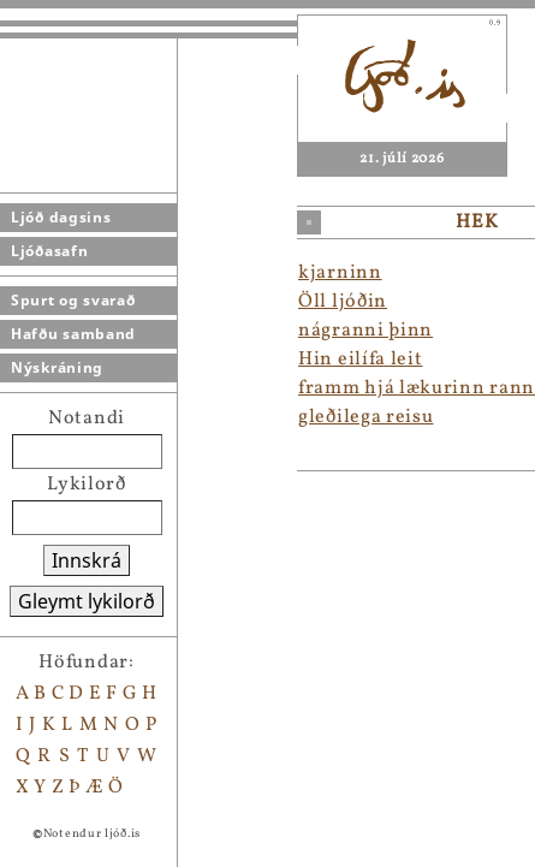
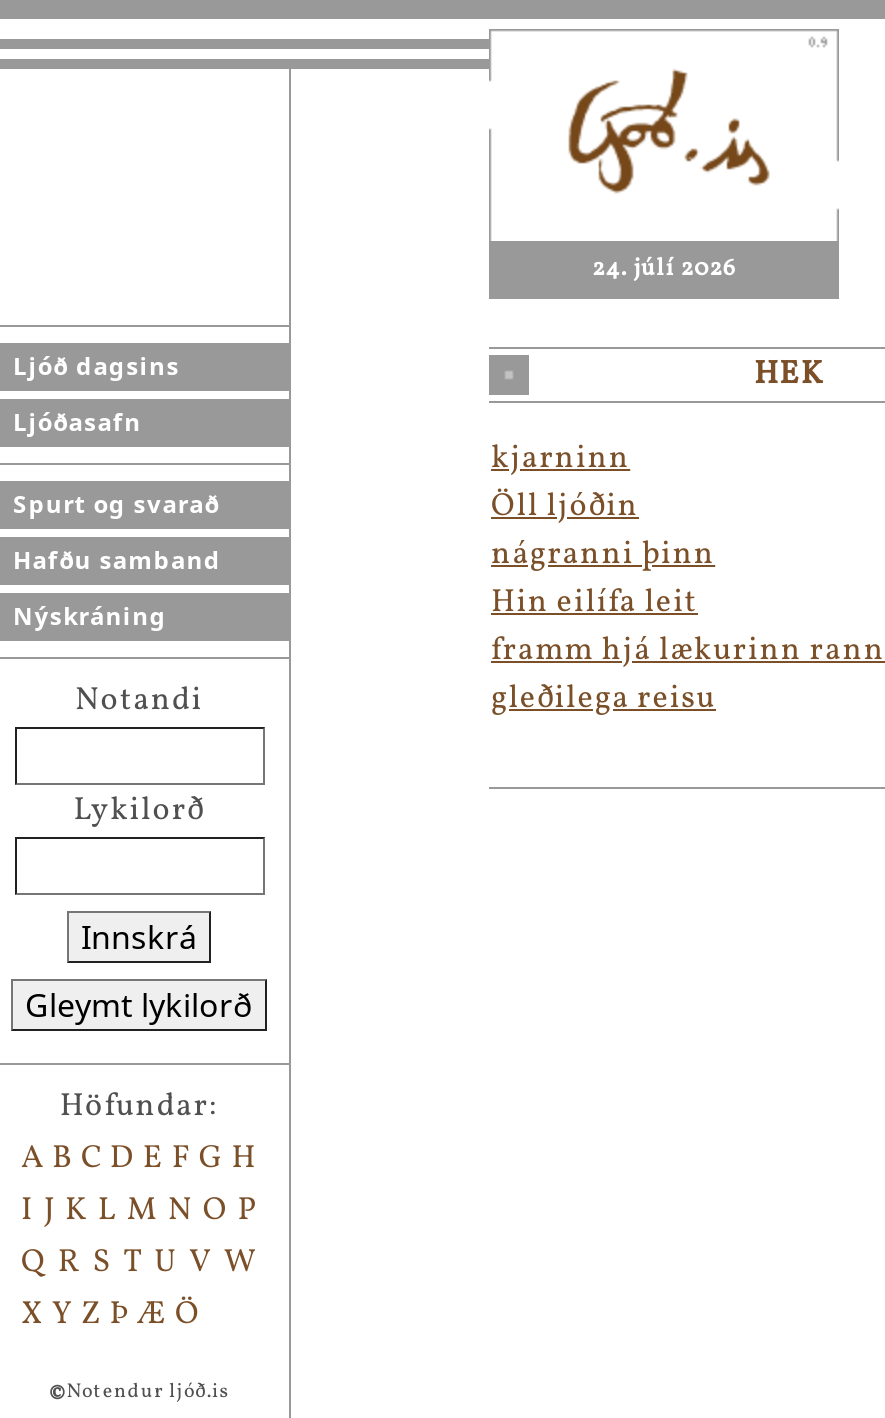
- 21. júlí 2026
+ 24. júlí 2026
